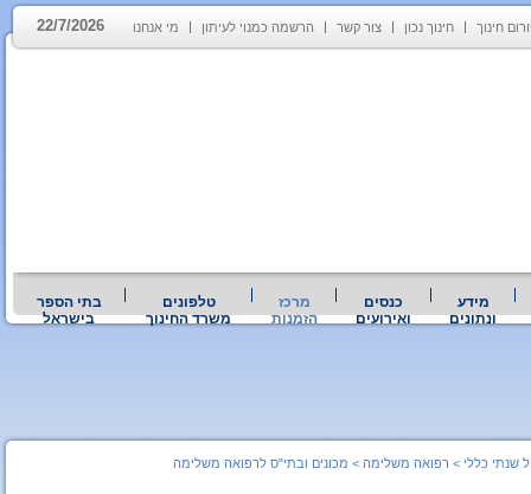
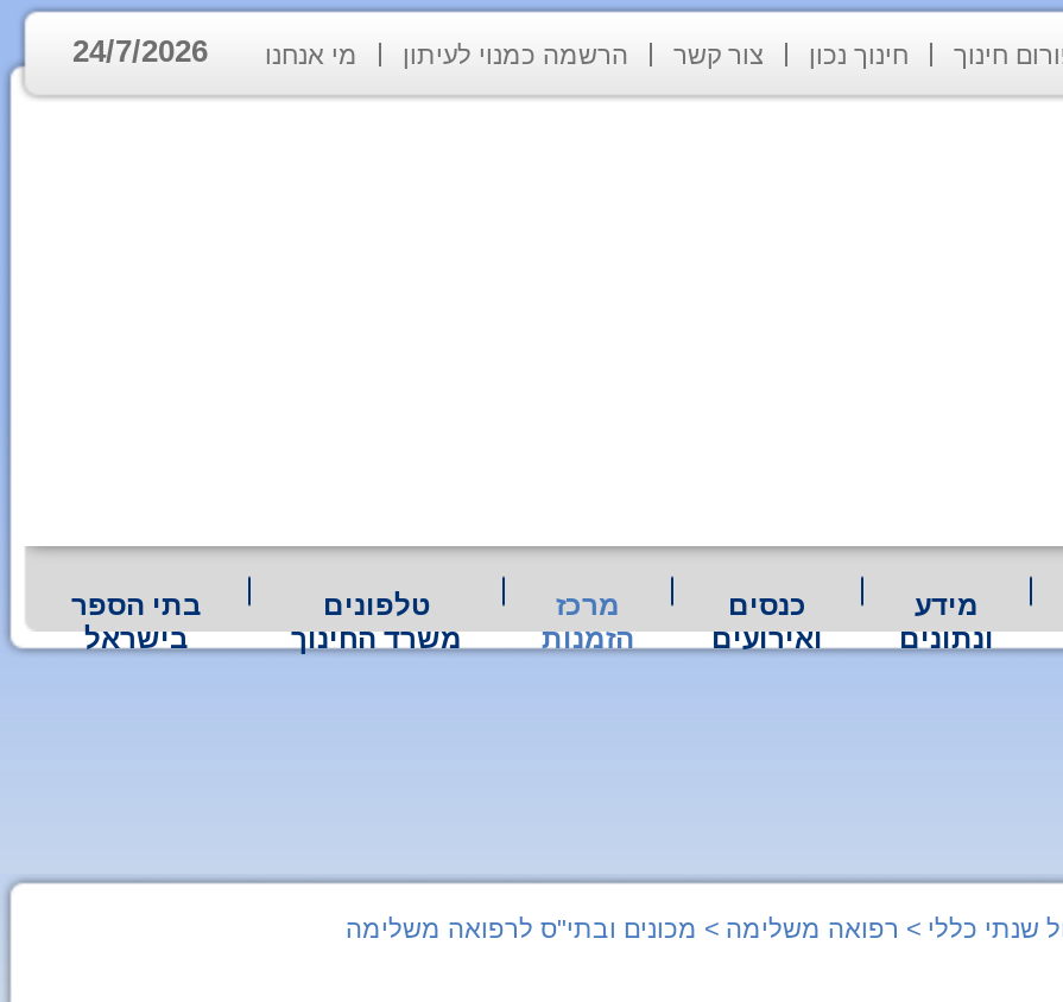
- 22/7/2026
+ 24/7/2026
